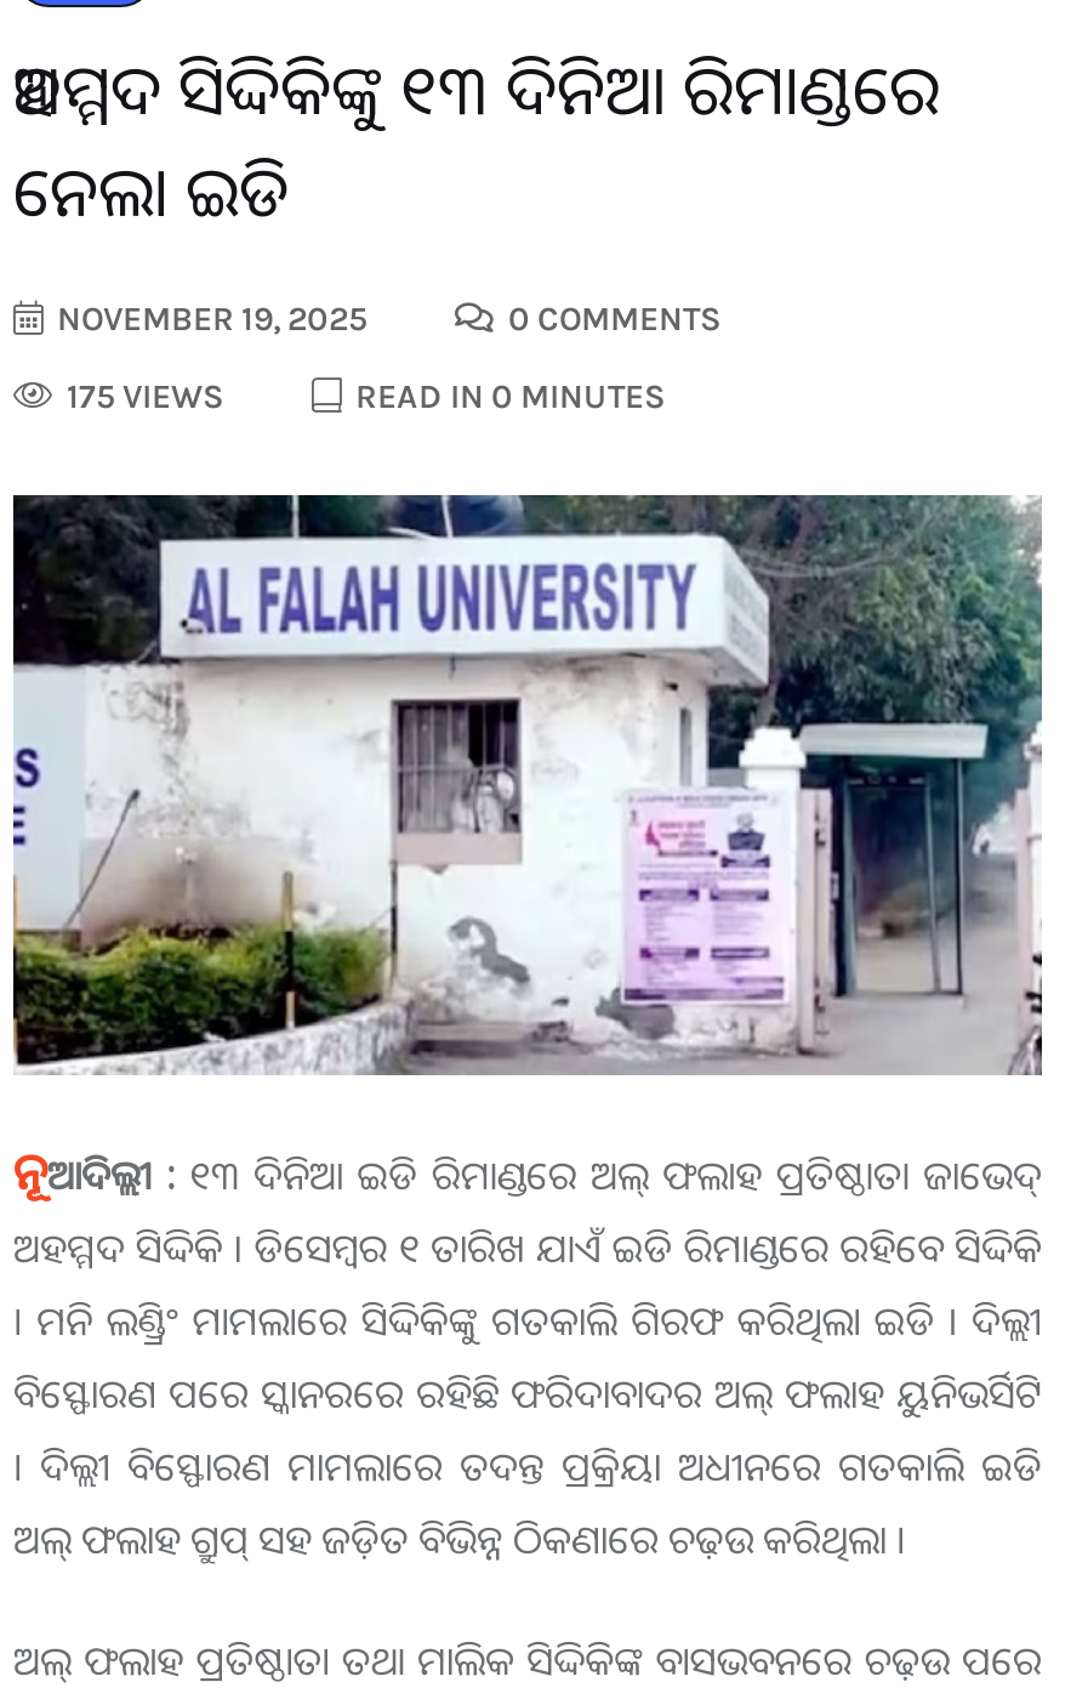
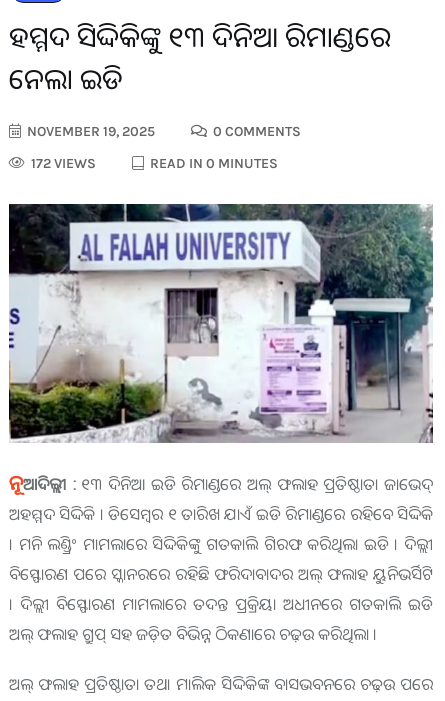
- 175 VIEWS
+ 172 VIEWS
